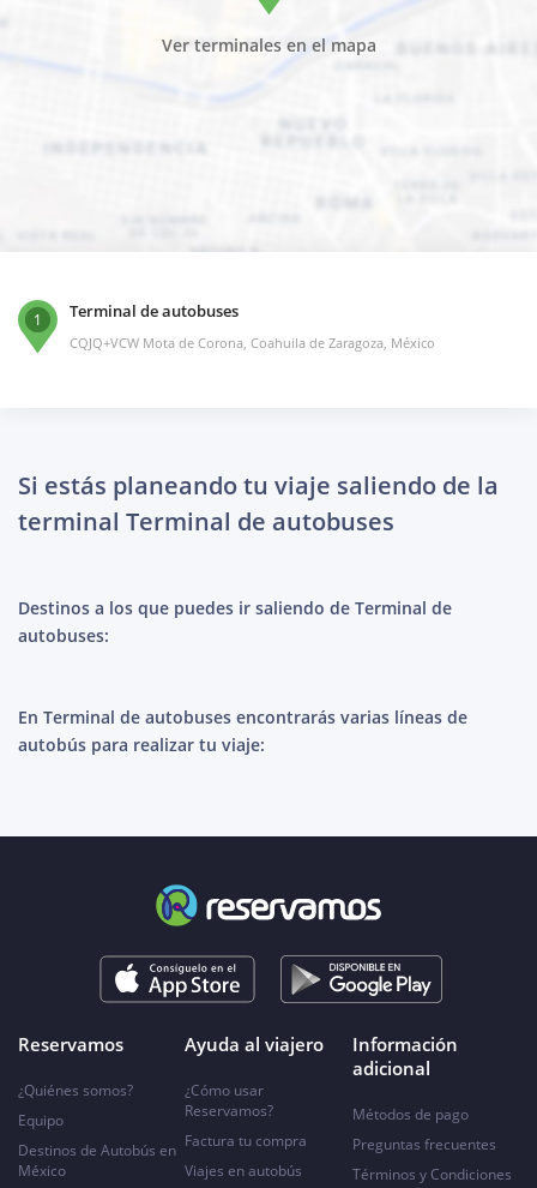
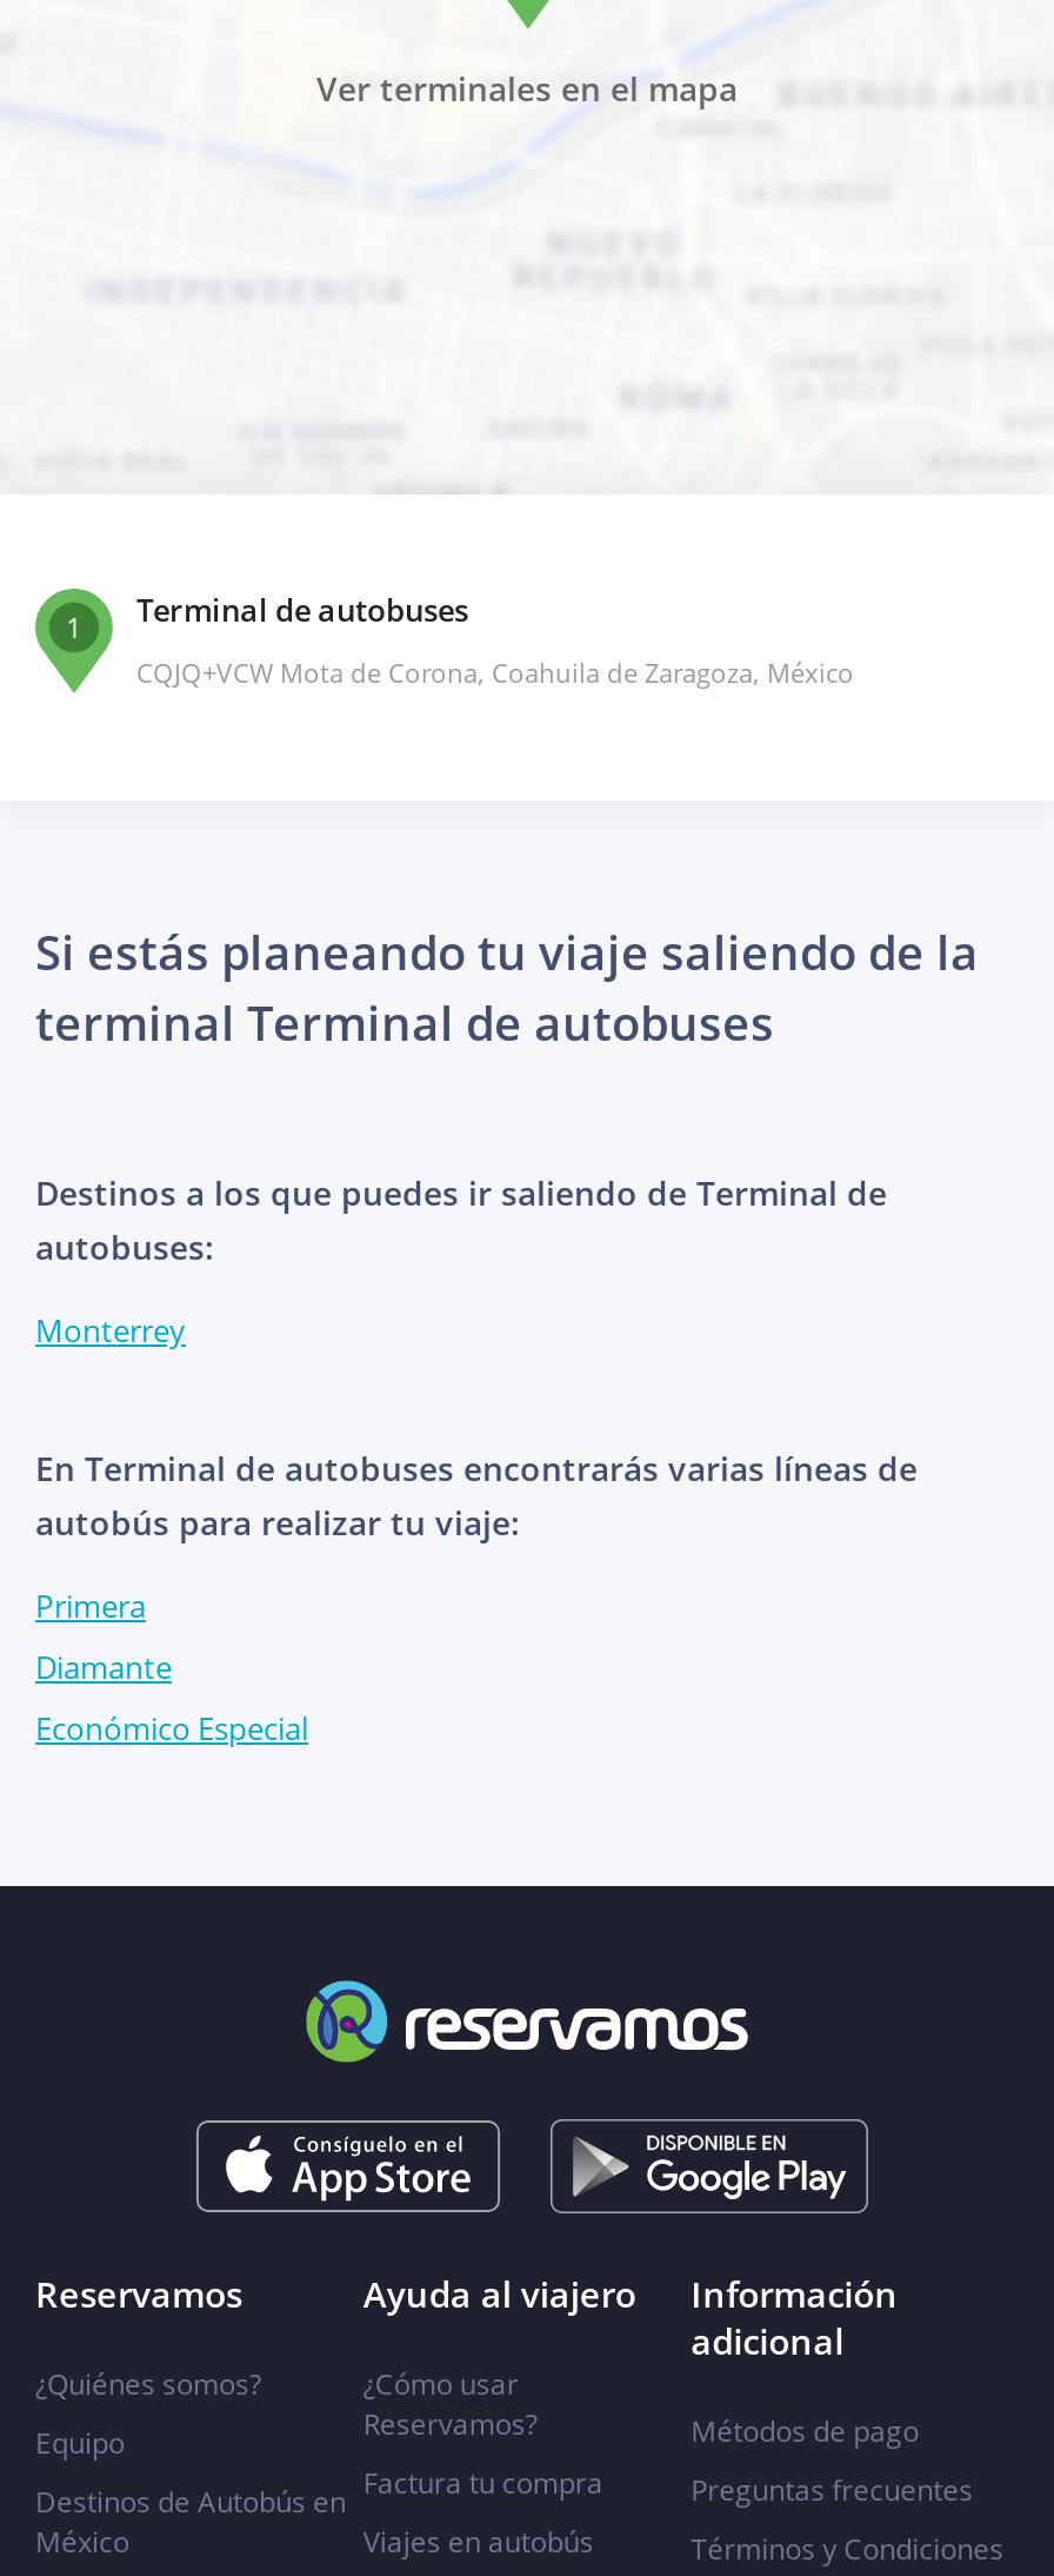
+ Monterrey

+ Primera
+ Diamante
+ Económico Especial
